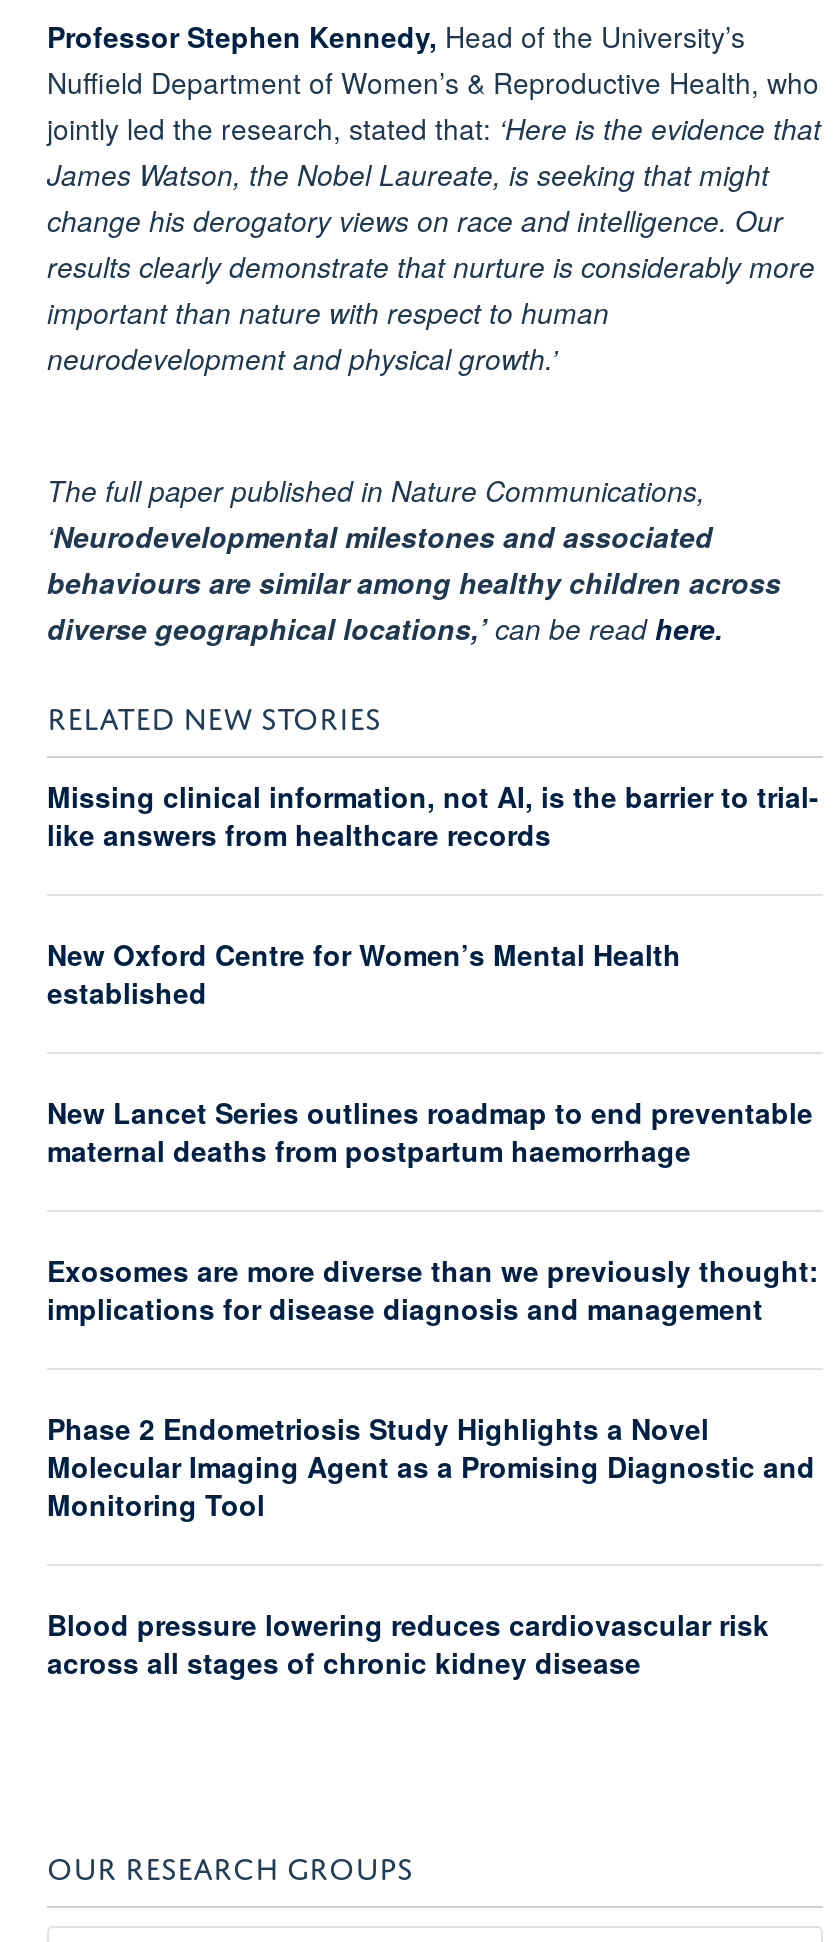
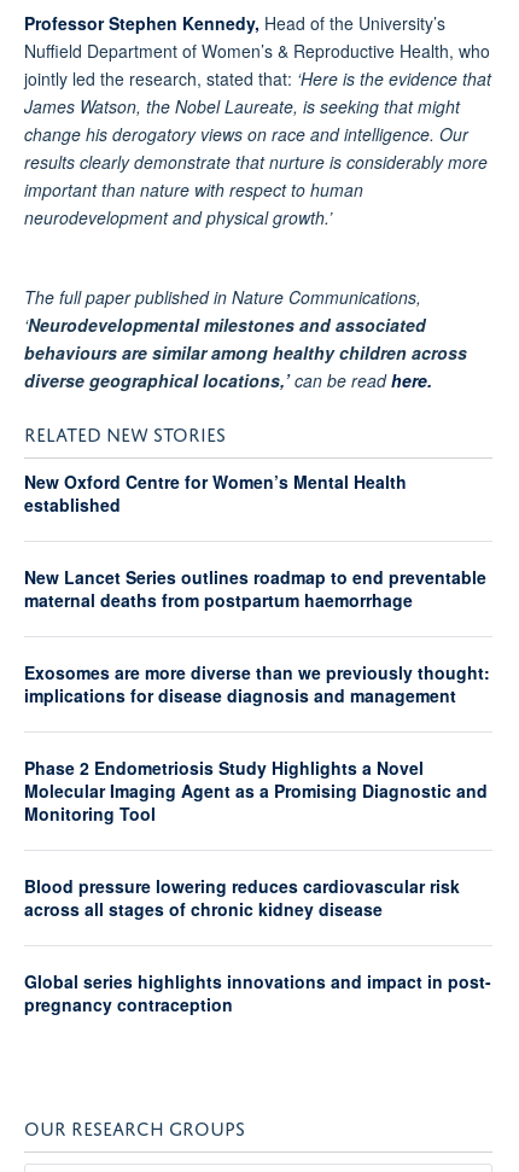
- Missing clinical information, not AI, is the barrier to trial-
- like answers from healthcare records

moved up: New Oxford Centre for Women’s Mental Health | established | New Lancet Series outlines roadmap to end preventable | ... | Blood pressure lowering reduces cardiovascular risk | across all stages of chronic kidney disease

+ Global series highlights innovations and impact in post-
+ pregnancy contraception
